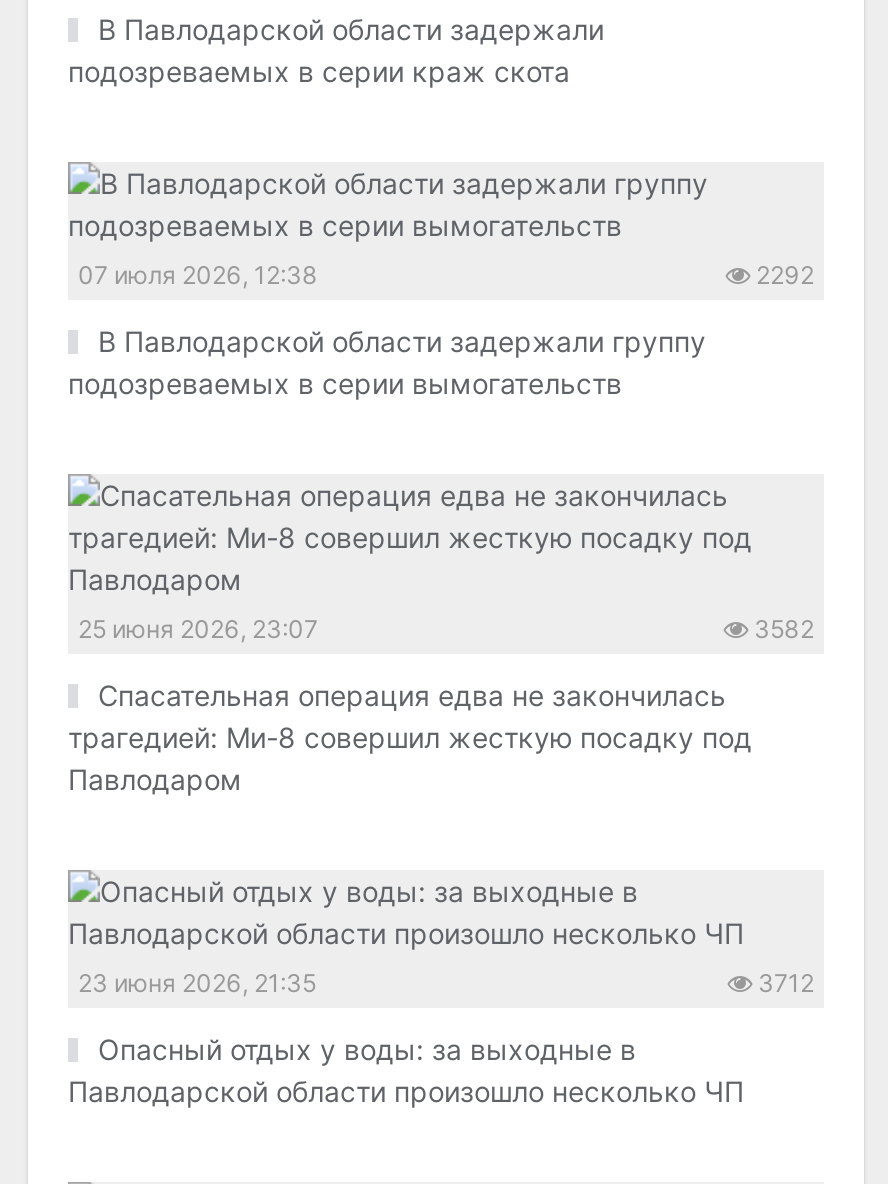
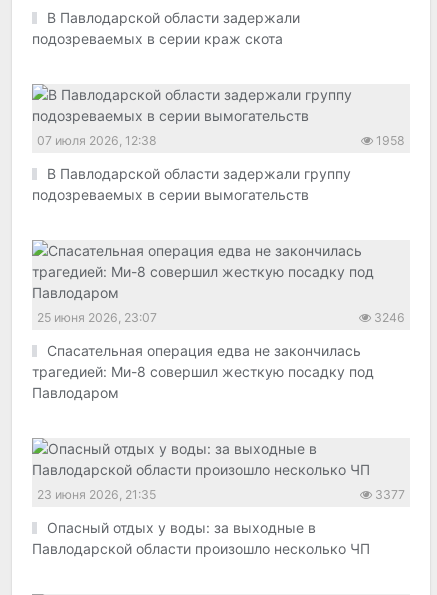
- 2292
+ 1958

- 3582
+ 3246

- 3712
+ 3377
